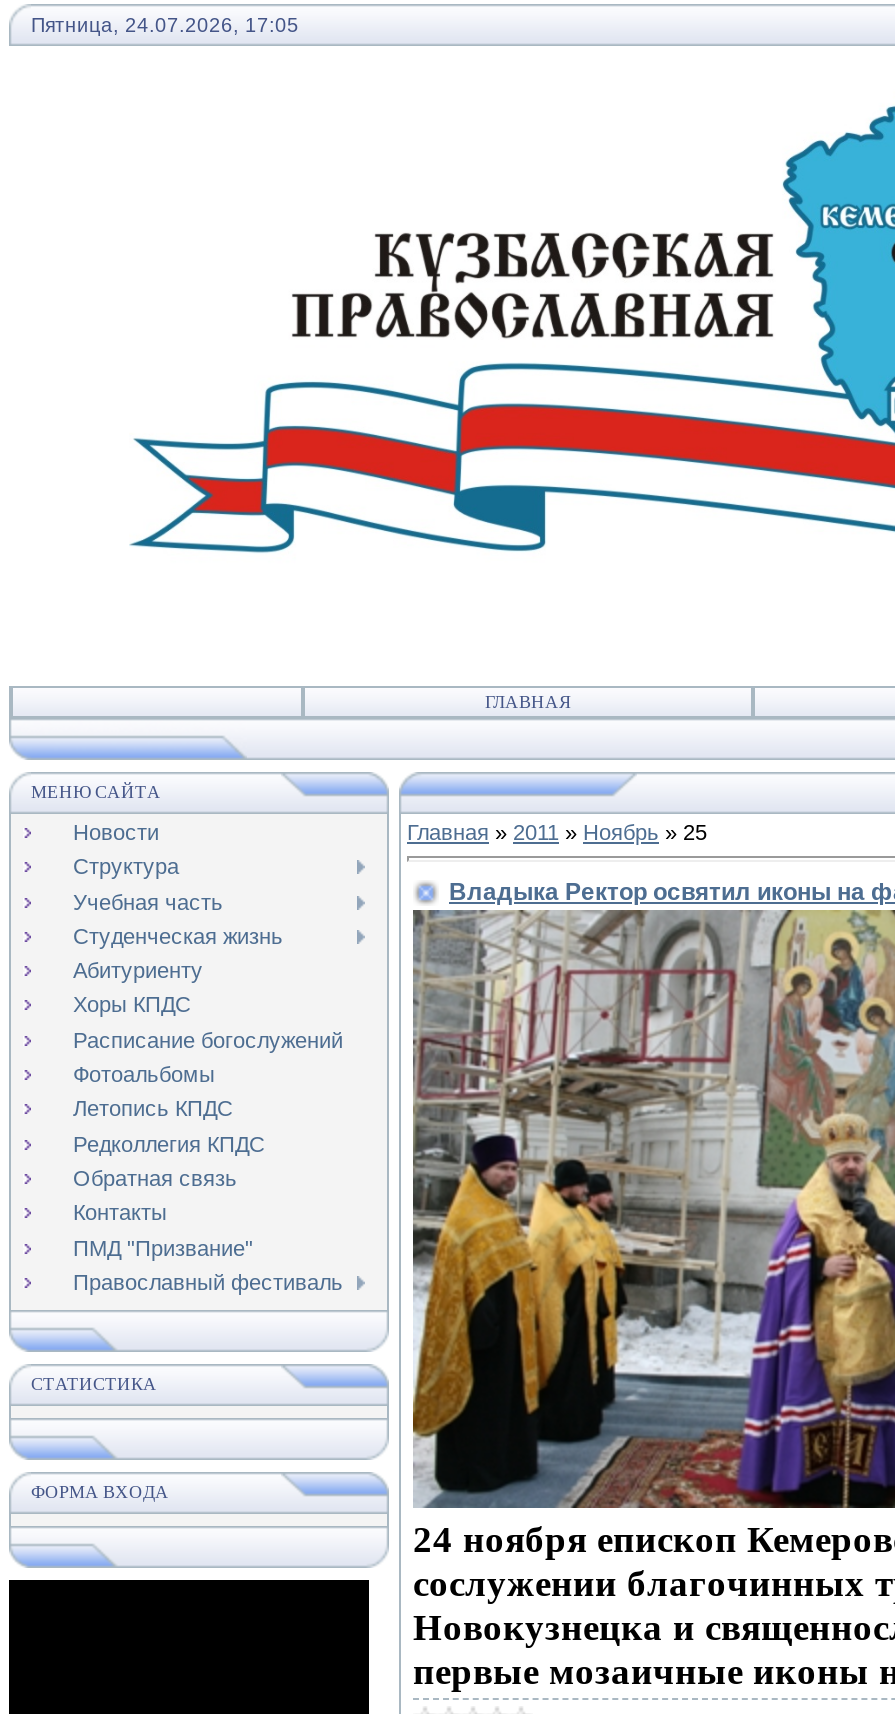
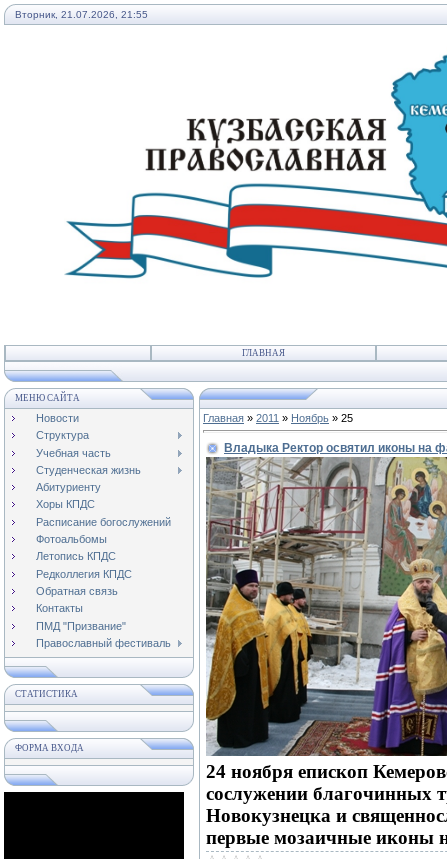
- Пятница, 24.07.2026, 17:05
+ Вторник, 21.07.2026, 21:55
